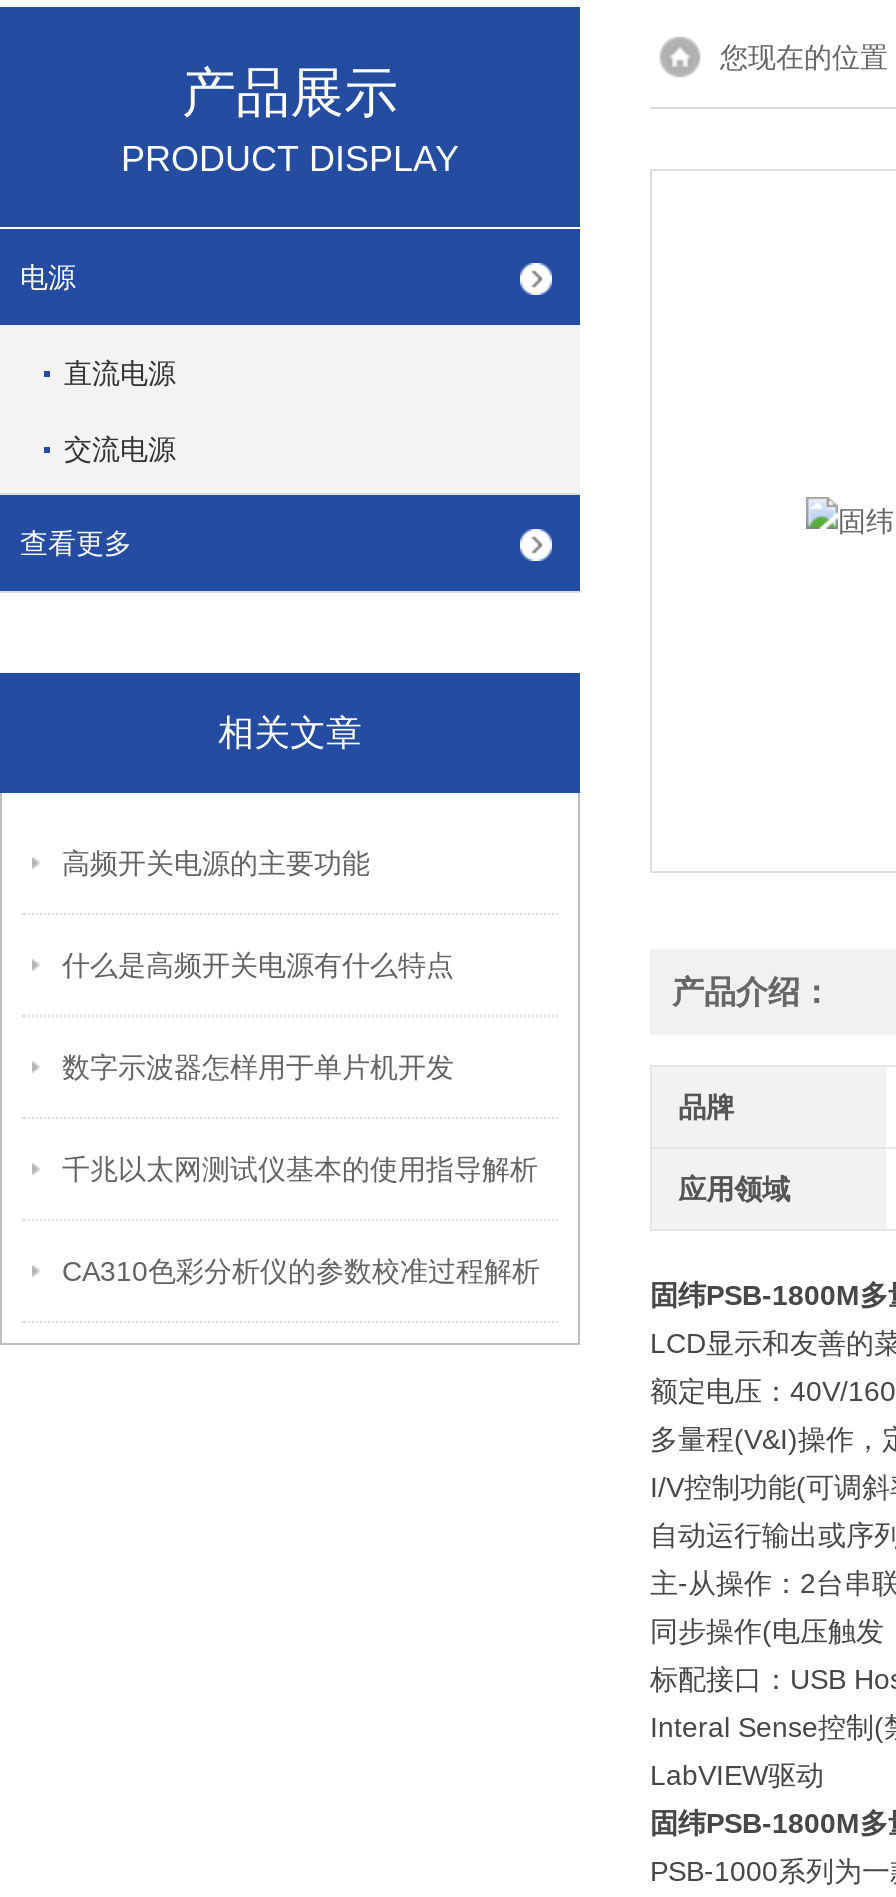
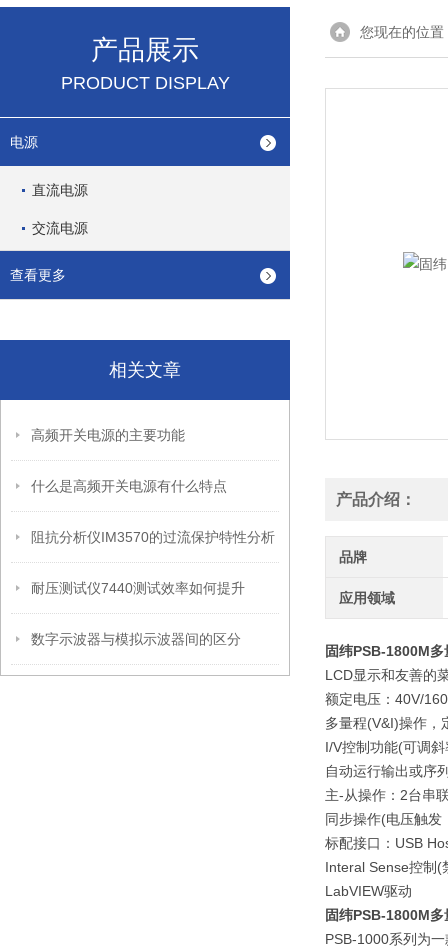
- 数字示波器怎样用于单片机开发
+ 阻抗分析仪IM3570的过流保护特性分析

- 千兆以太网测试仪基本的使用指导解析
+ 耐压测试仪7440测试效率如何提升

- CA310色彩分析仪的参数校准过程解析
+ 数字示波器与模拟示波器间的区分
